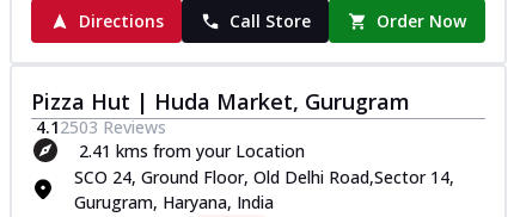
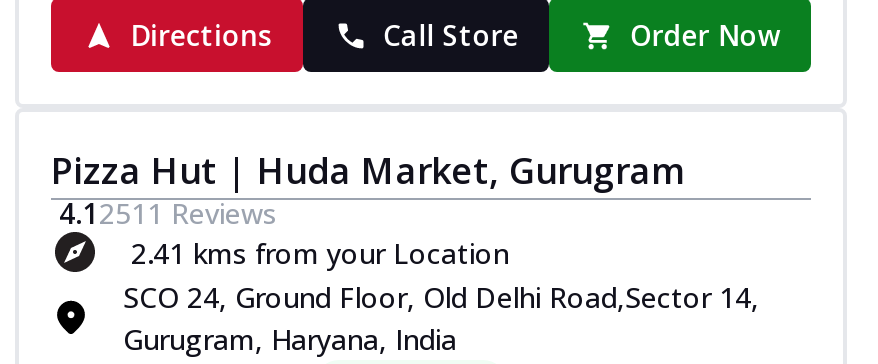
- 4.12503Reviews
+ 4.12511Reviews
